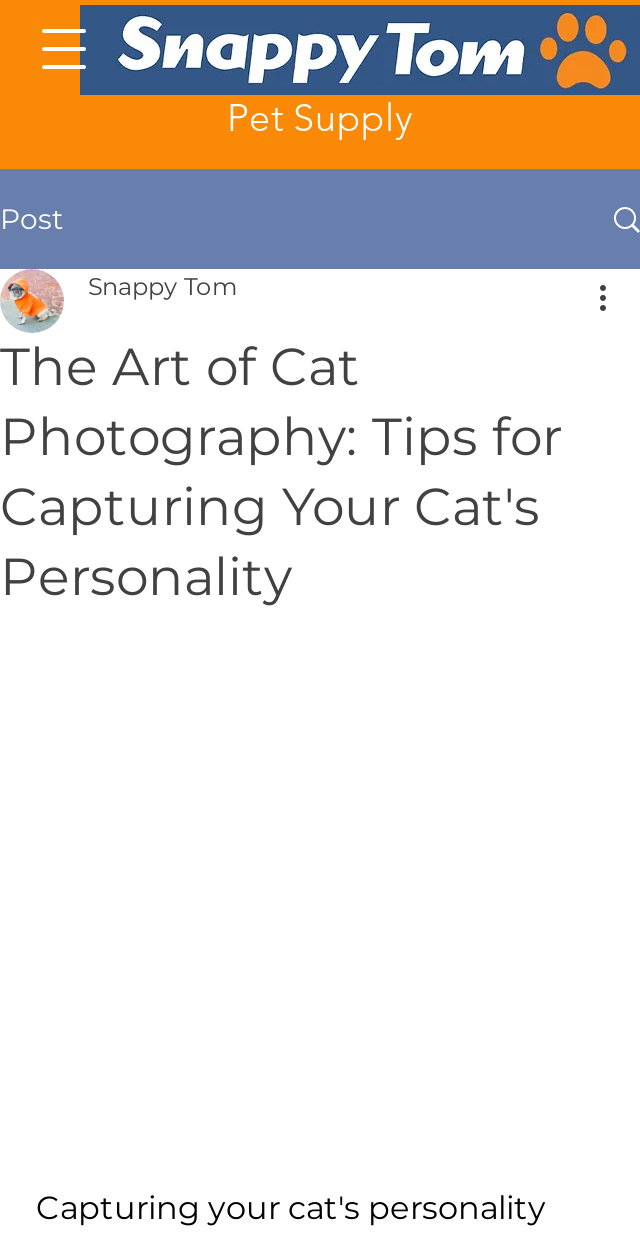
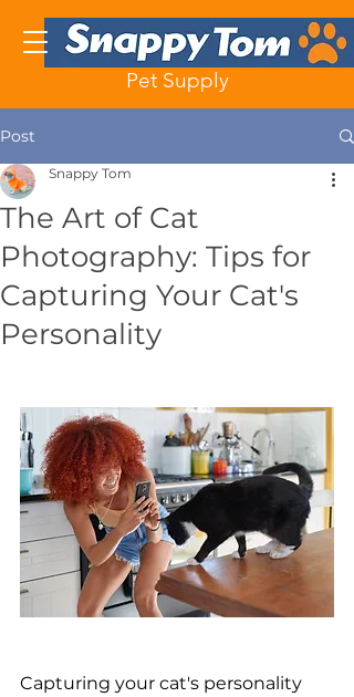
+ [image]
